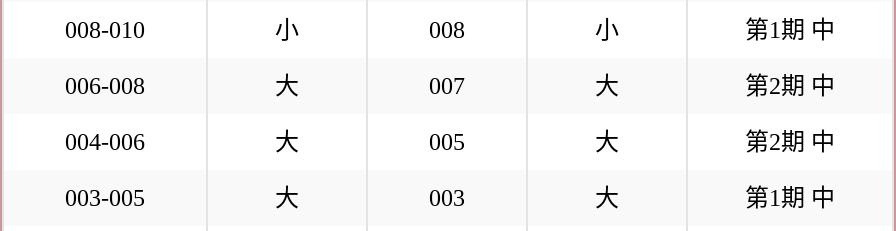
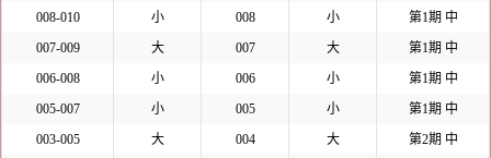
- 006-008
+ 007-009

- 第2期 中
- 004-006
- 大
+ 第1期 中
+ 006-008
+ 小
+ 006
+ 小
+ 第1期 中
+ 005-007
+ 小

- 大
- 第2期 中
+ 小
+ 第1期 中

- 003
+ 004

- 第1期 中
+ 第2期 中
